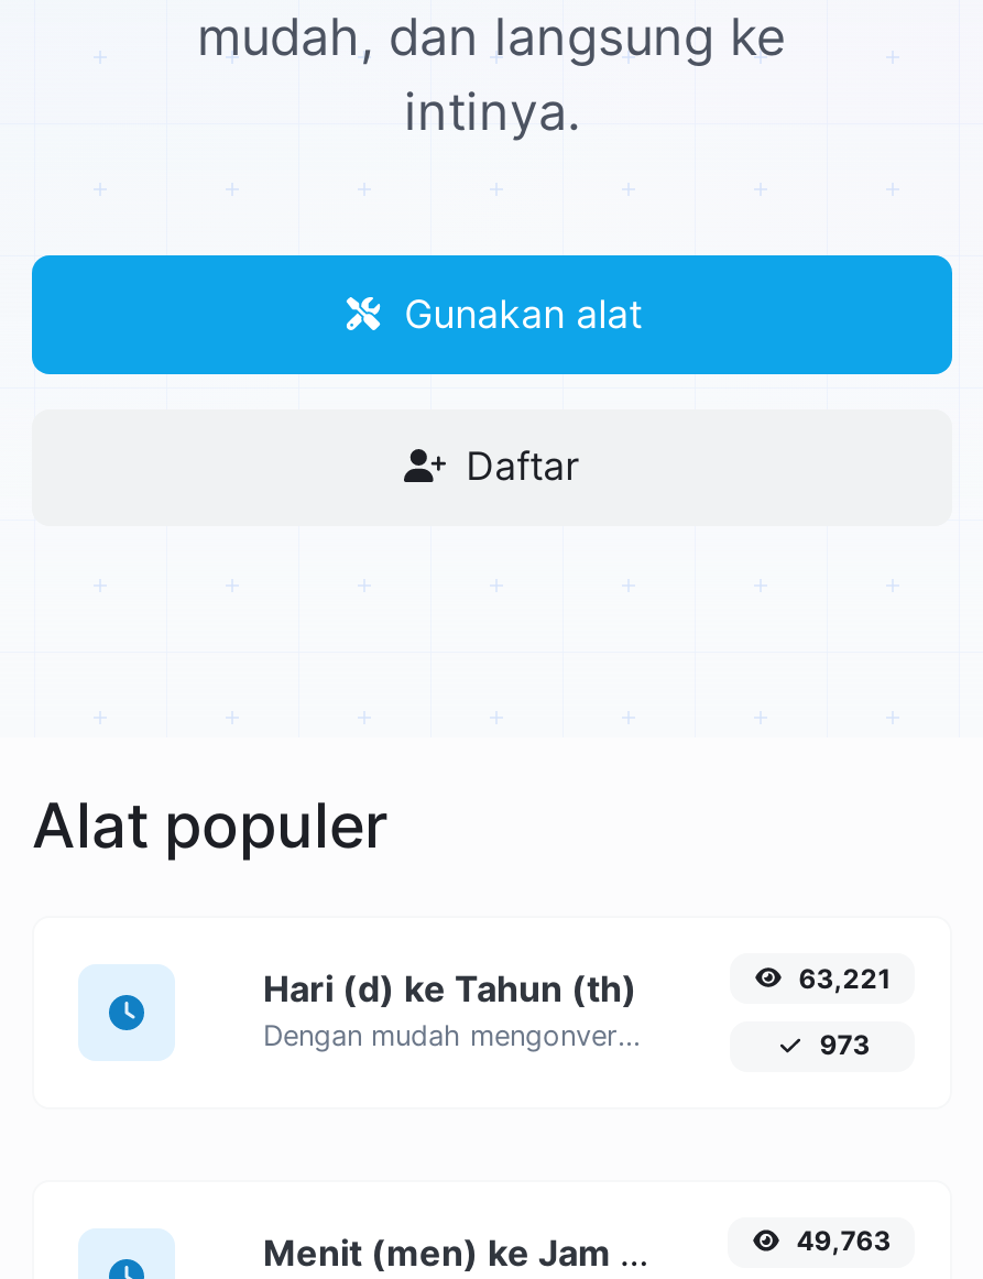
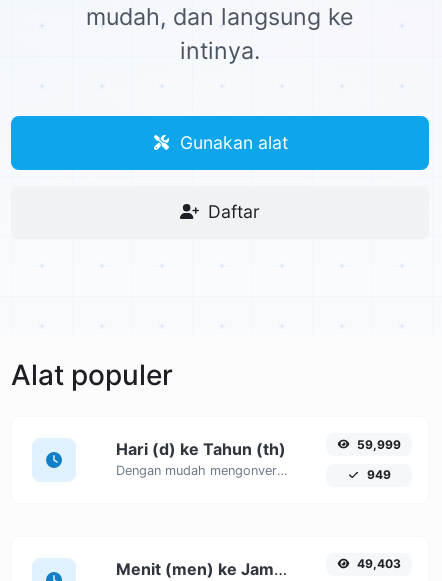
- 63,221
+ 59,999

- 973
+ 949

- 49,763
+ 49,403
